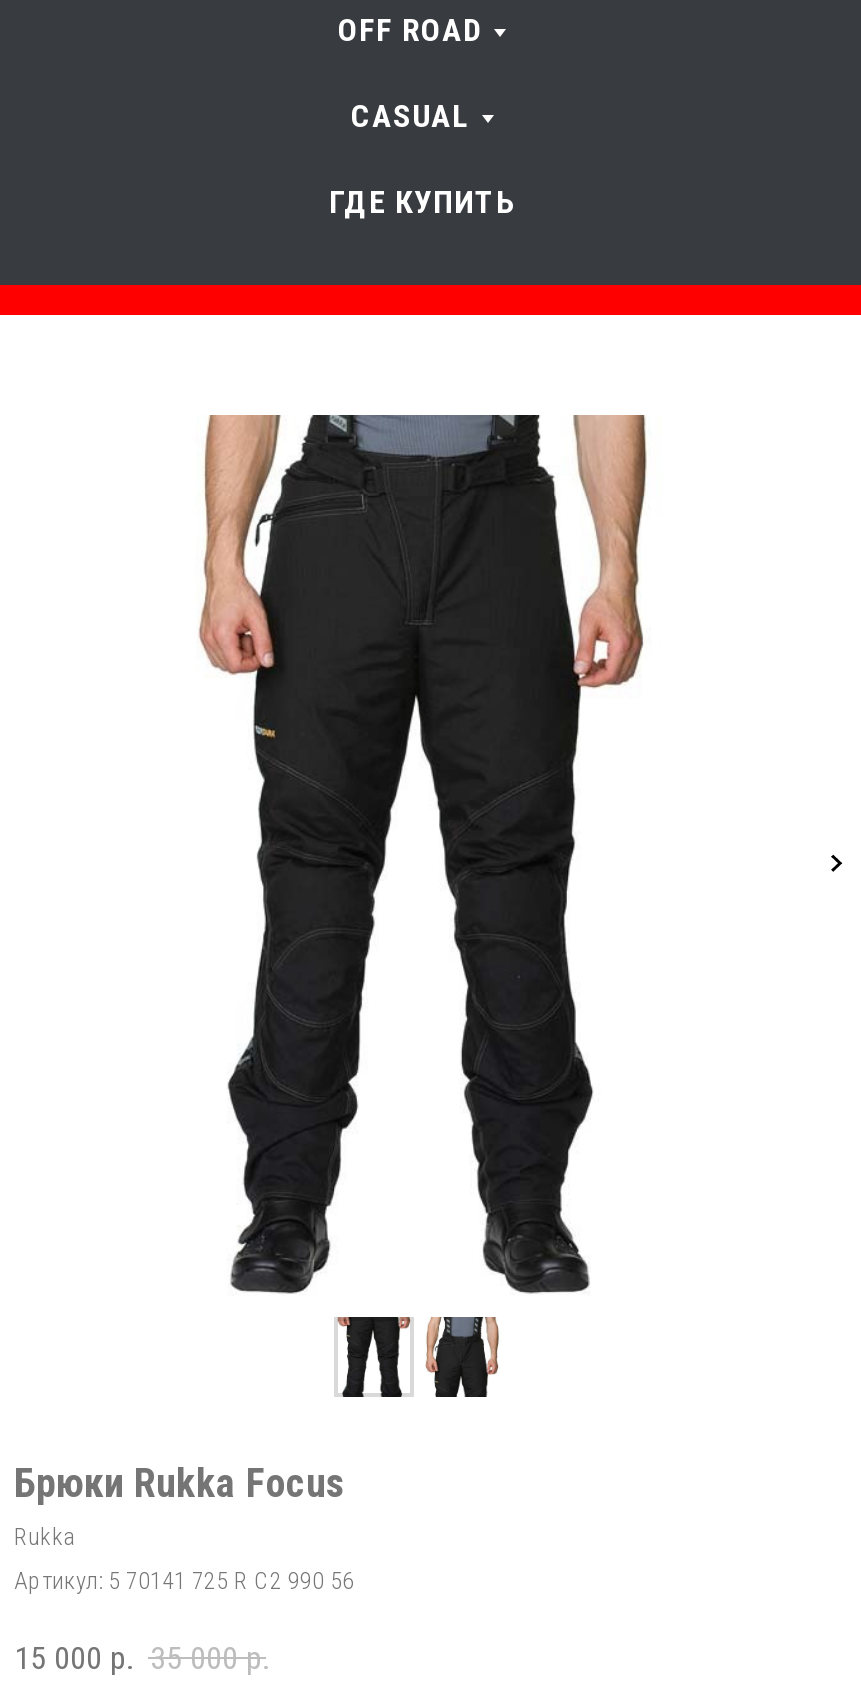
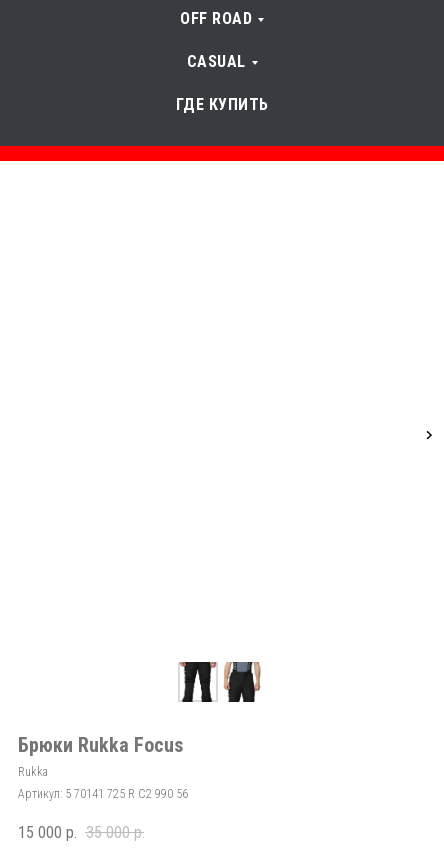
- [image]
